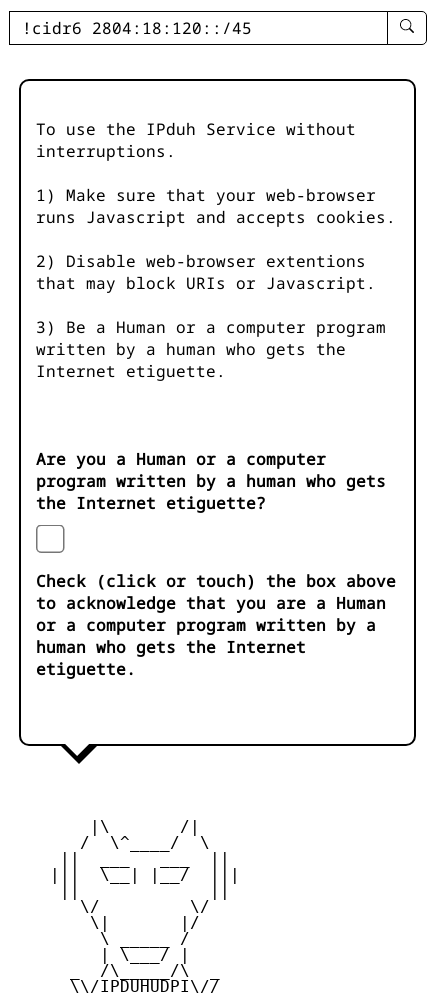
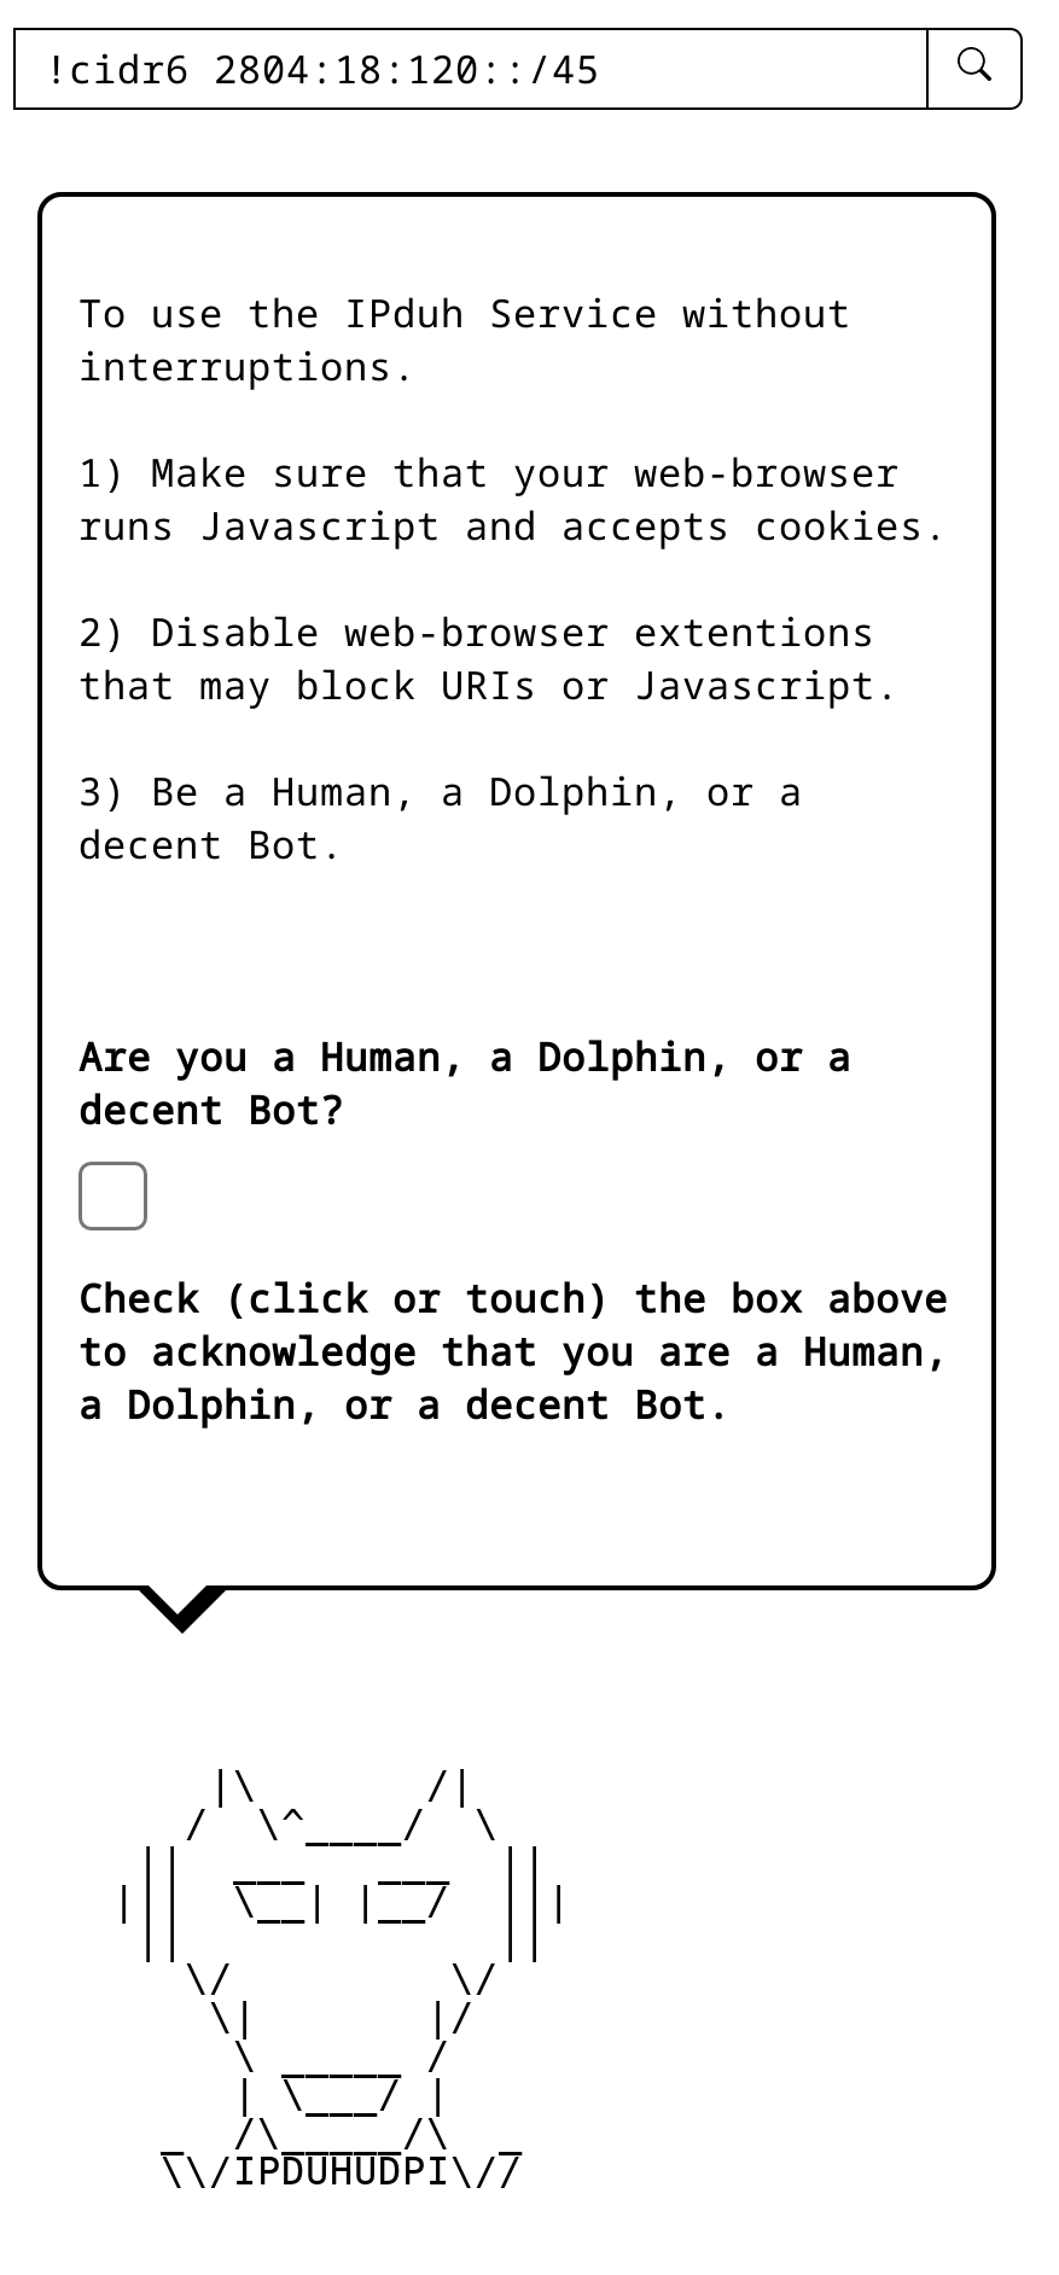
- 3) Be a Human or a computer program
- written by a human who gets the
- Internet etiguette.
+ 3) Be a Human, a Dolphin, or a
+ decent Bot.

- Are you a Human or a computer
- program written by a human who gets
- the Internet etiguette?
+ Are you a Human, a Dolphin, or a
+ decent Bot?

- to acknowledge that you are a Human
- or a computer program written by a
- human who gets the Internet
- etiguette.
+ to acknowledge that you are a Human,
+ a Dolphin, or a decent Bot.
